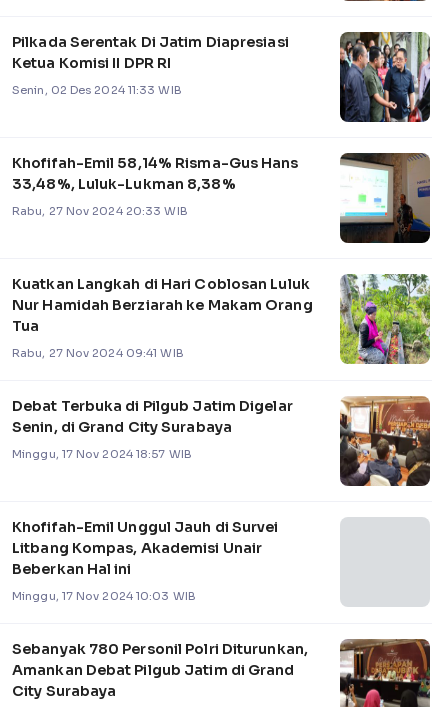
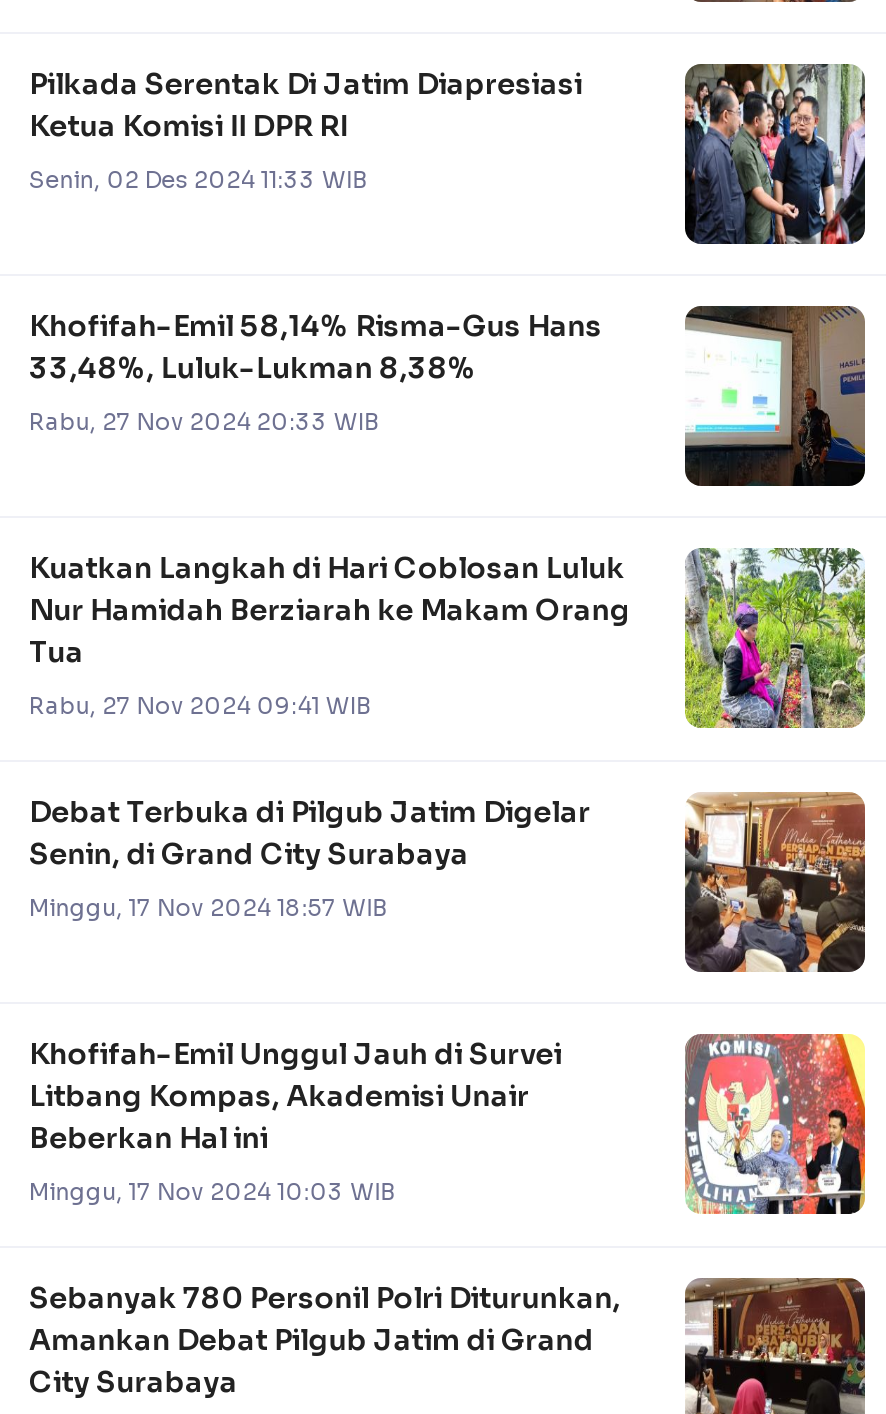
+ [image]
